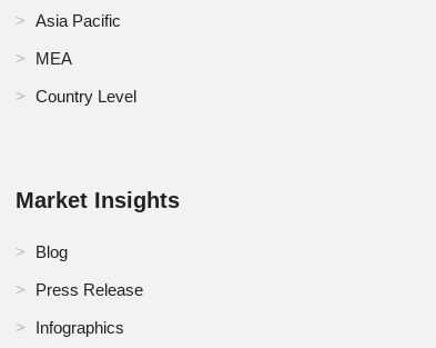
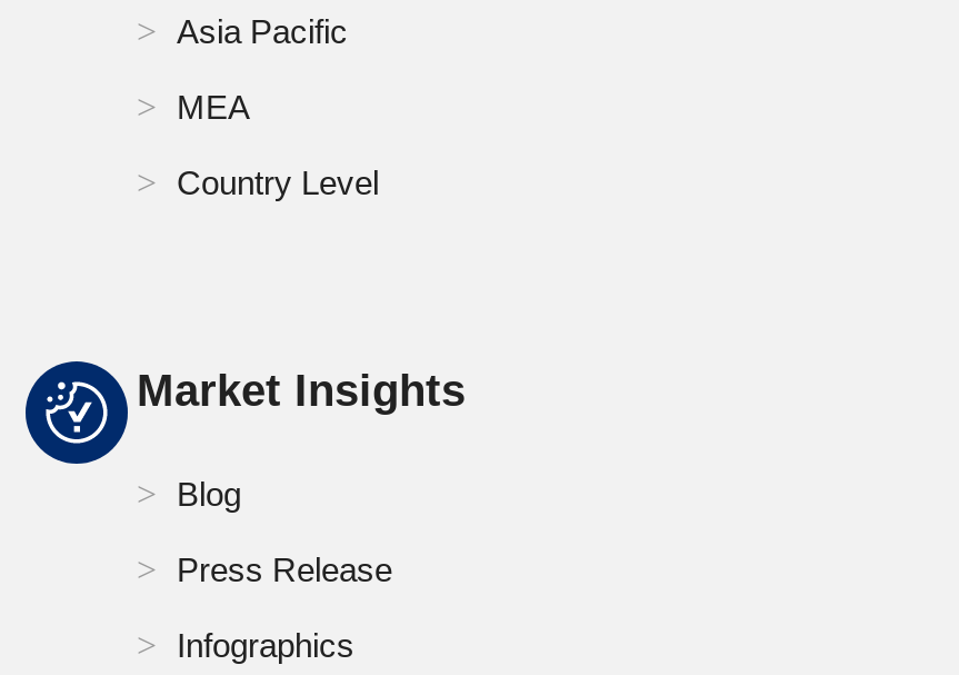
+ [image]
